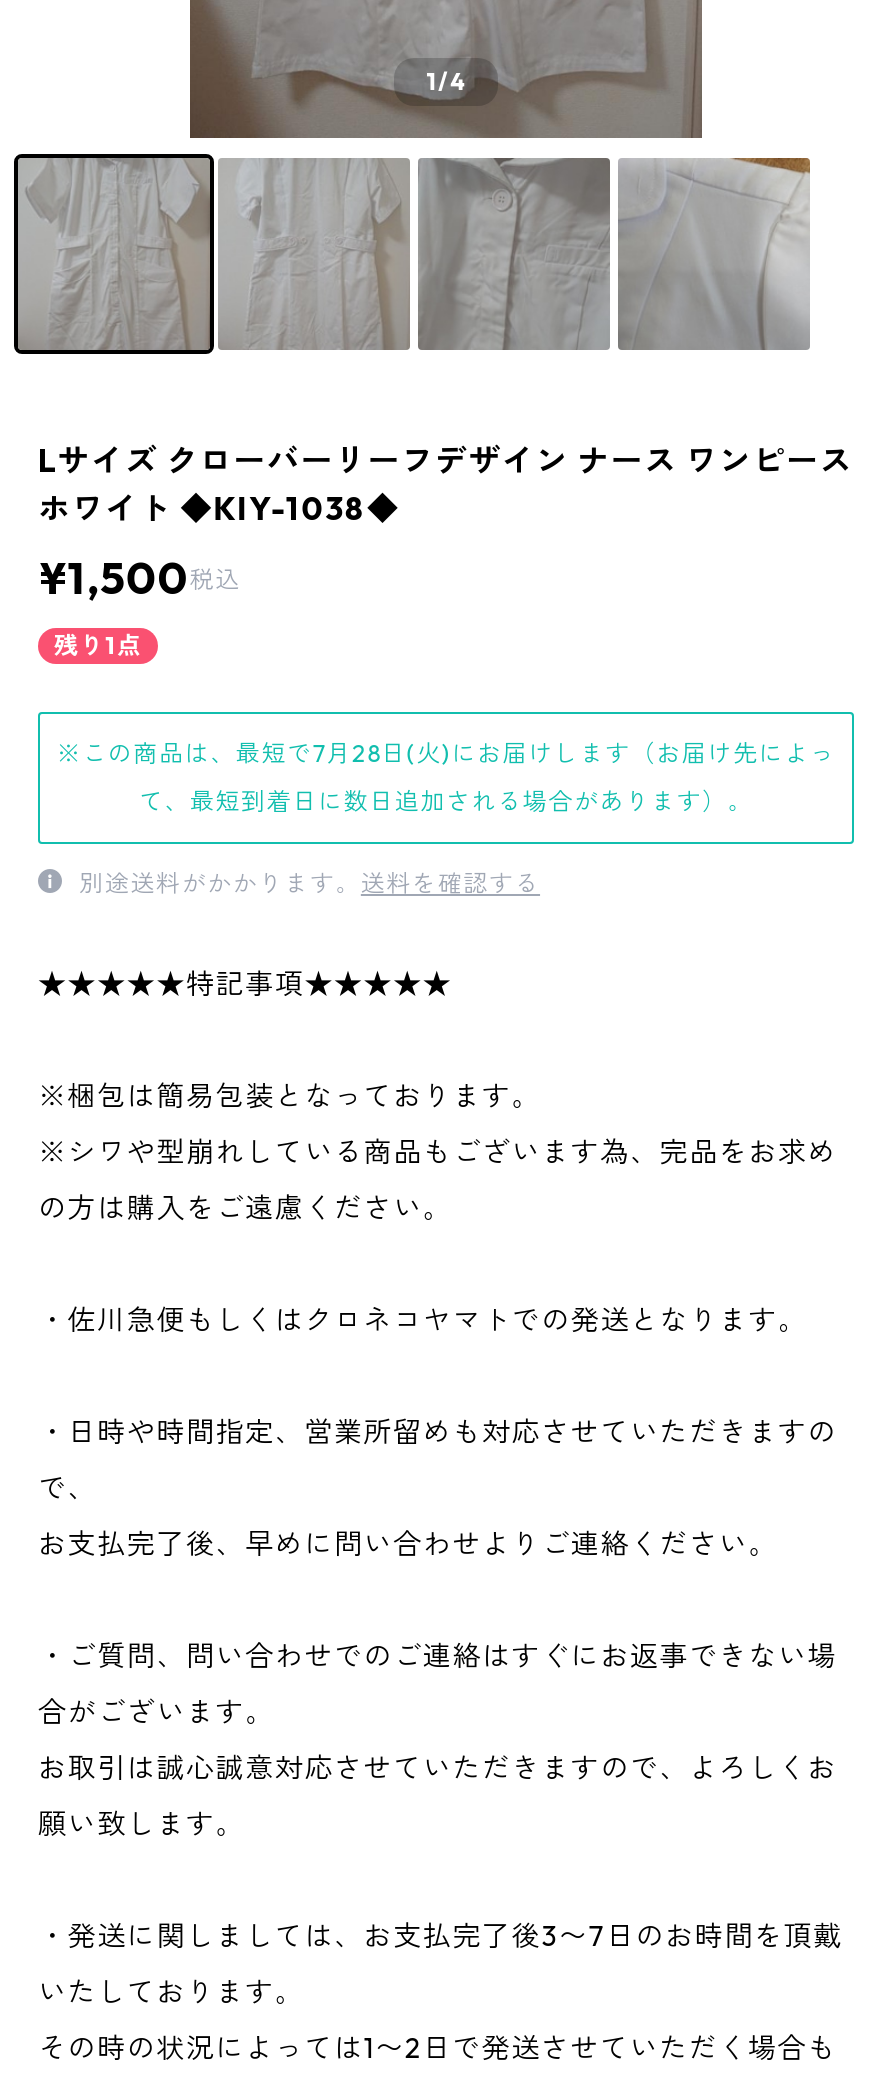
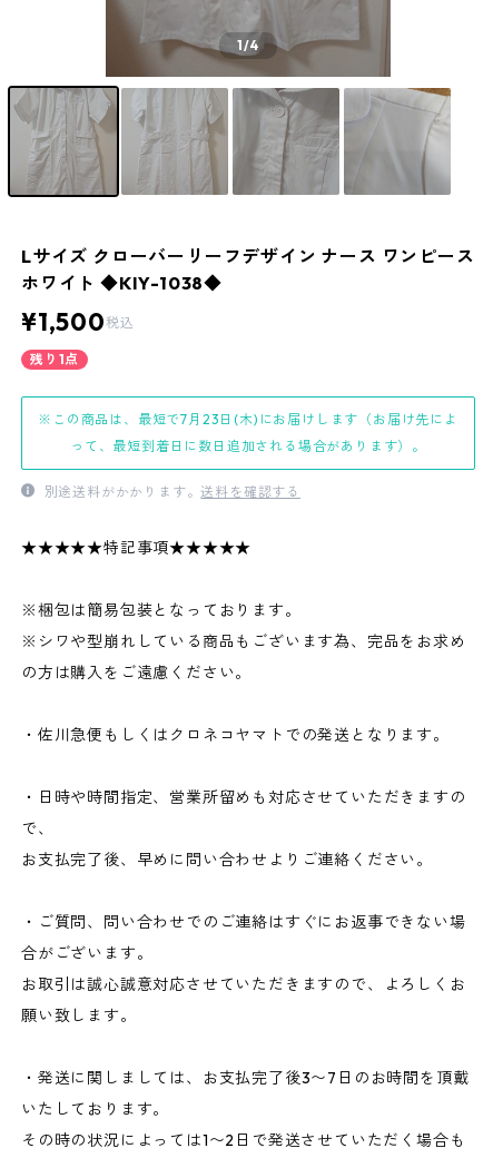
- ※この商品は、最短で7月28日(火)にお届けします（お届け先によっ
+ ※この商品は、最短で7月23日(木)にお届けします（お届け先によ

- て、最短到着日に数日追加される場合があります）。
+ って、最短到着日に数日追加される場合があります）。
